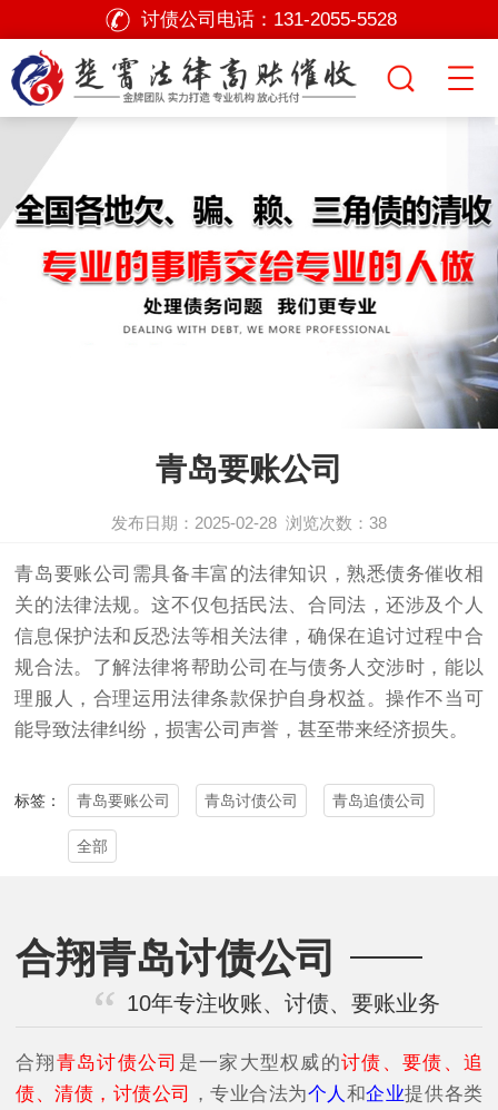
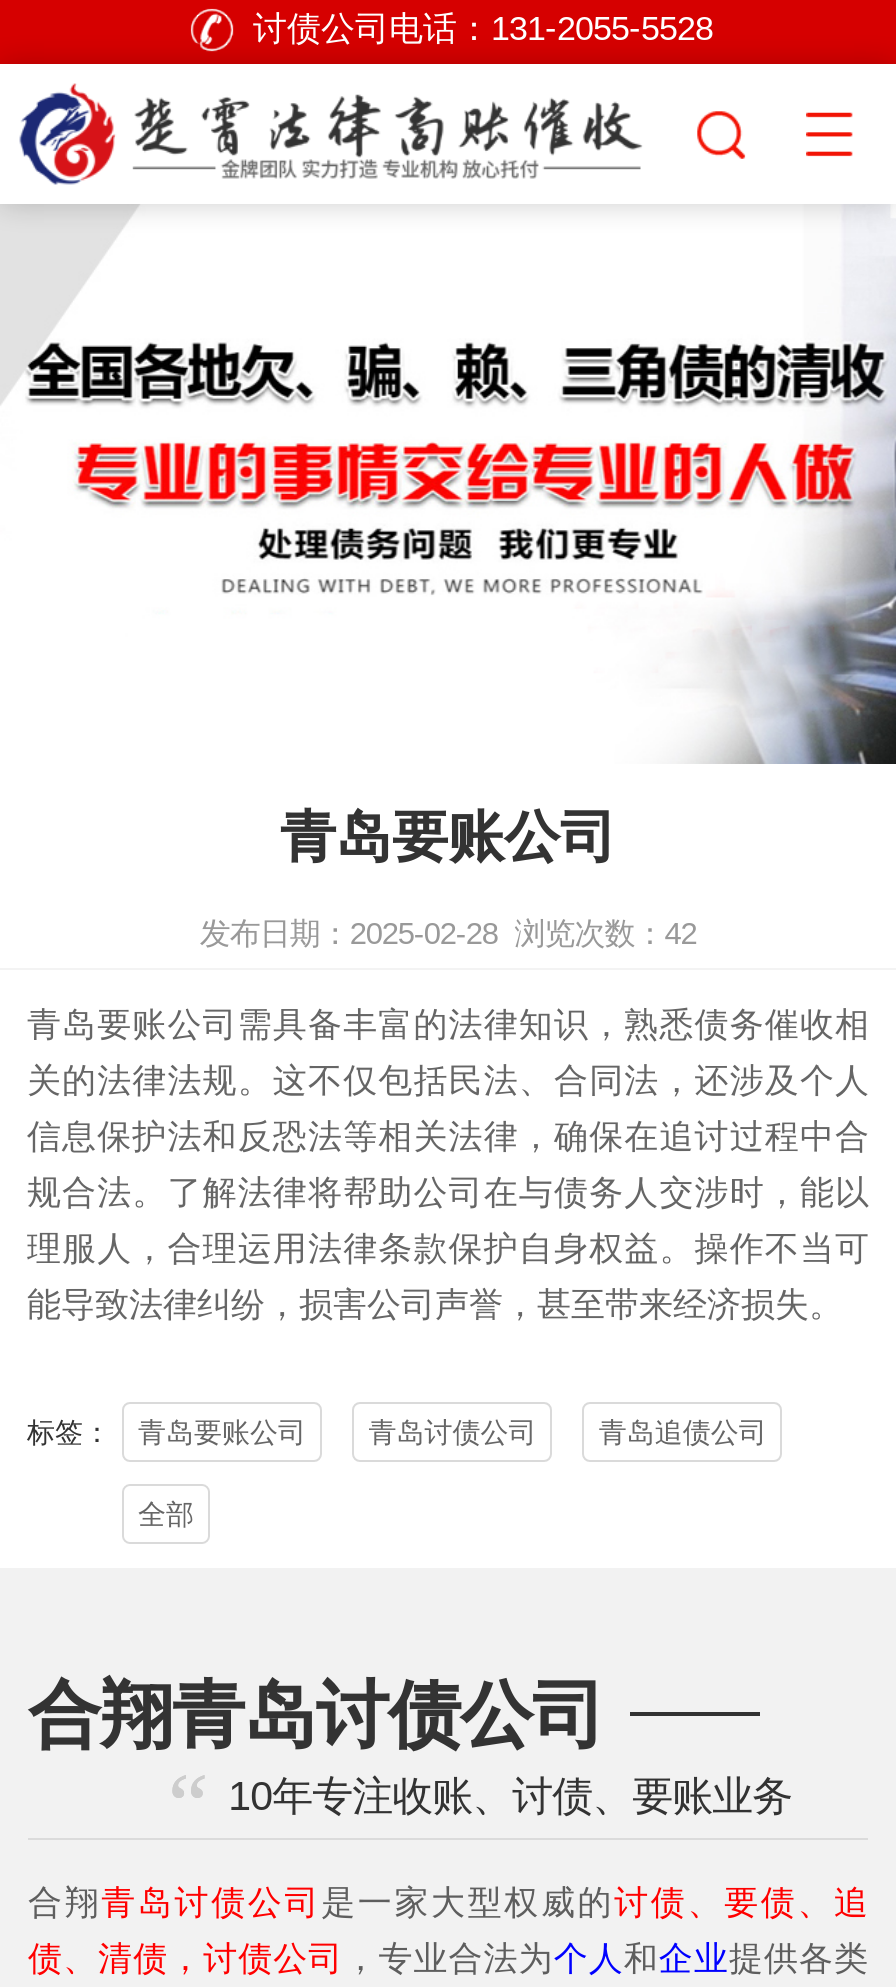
- 发布日期：2025-02-28 浏览次数：38
+ 发布日期：2025-02-28 浏览次数：42
